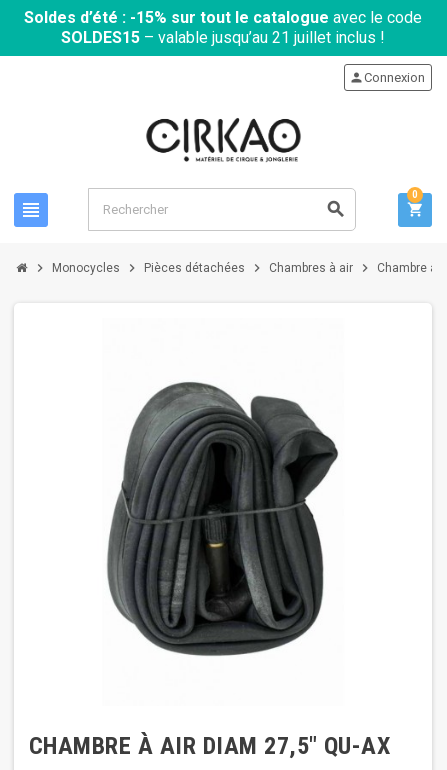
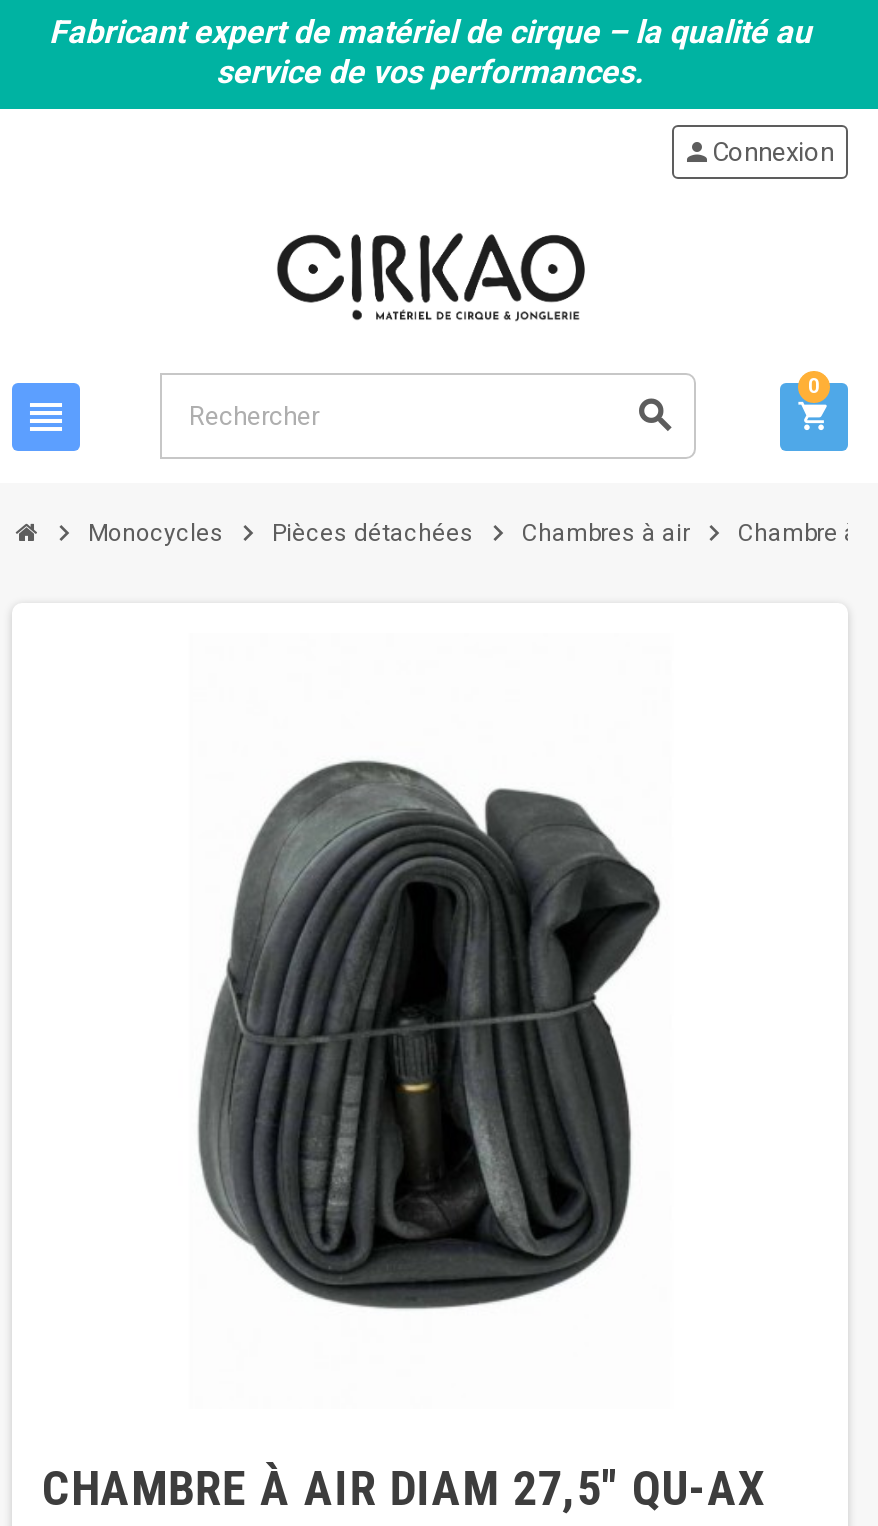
- Soldes d’été : -15% sur tout le catalogue avec le code
- SOLDES15 – valable jusqu’au 21 juillet inclus !
+ Fabricant expert de matériel de cirque – la qualité au
+ service de vos performances.
